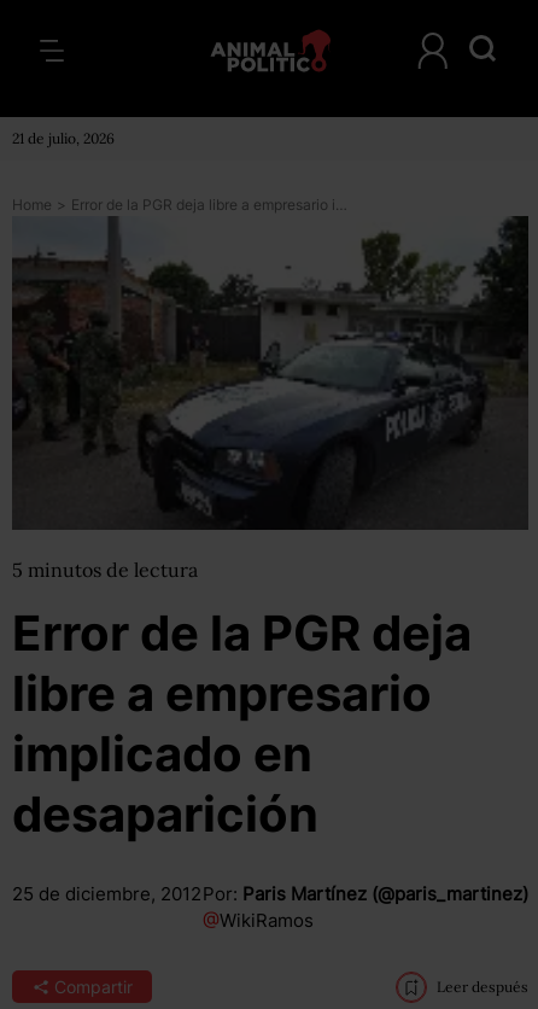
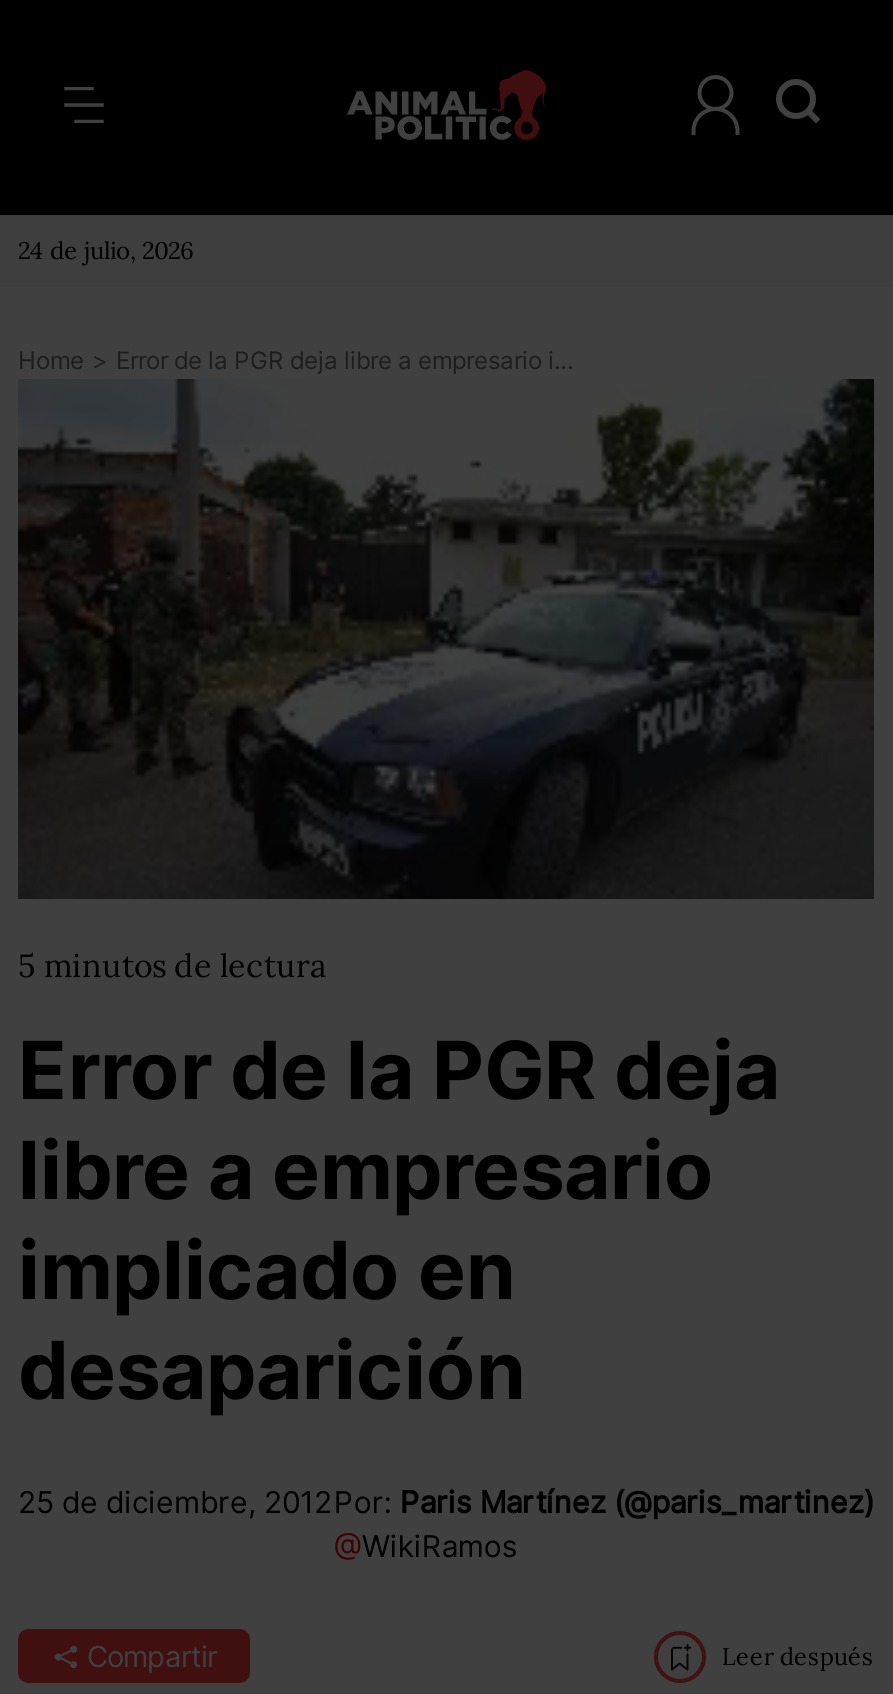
- 21 de julio, 2026
+ 24 de julio, 2026
